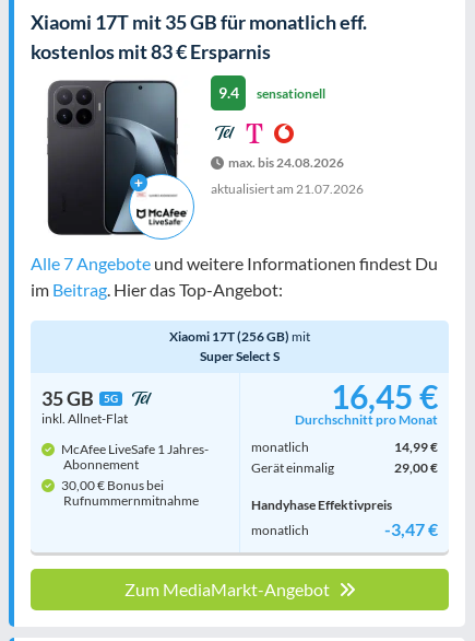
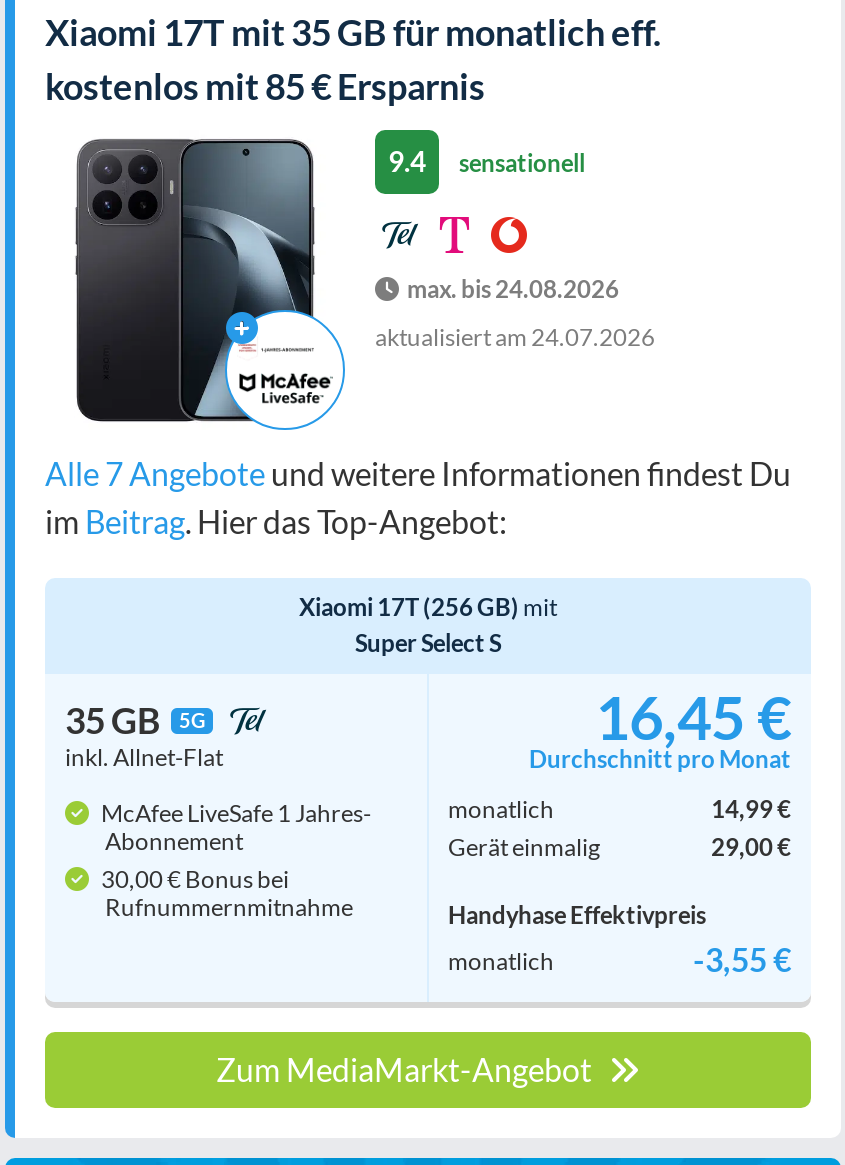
- kostenlos mit 83 € Ersparnis
+ kostenlos mit 85 € Ersparnis

- aktualisiert am 21.07.2026
+ aktualisiert am 24.07.2026

- -3,47 €
+ -3,55 €
